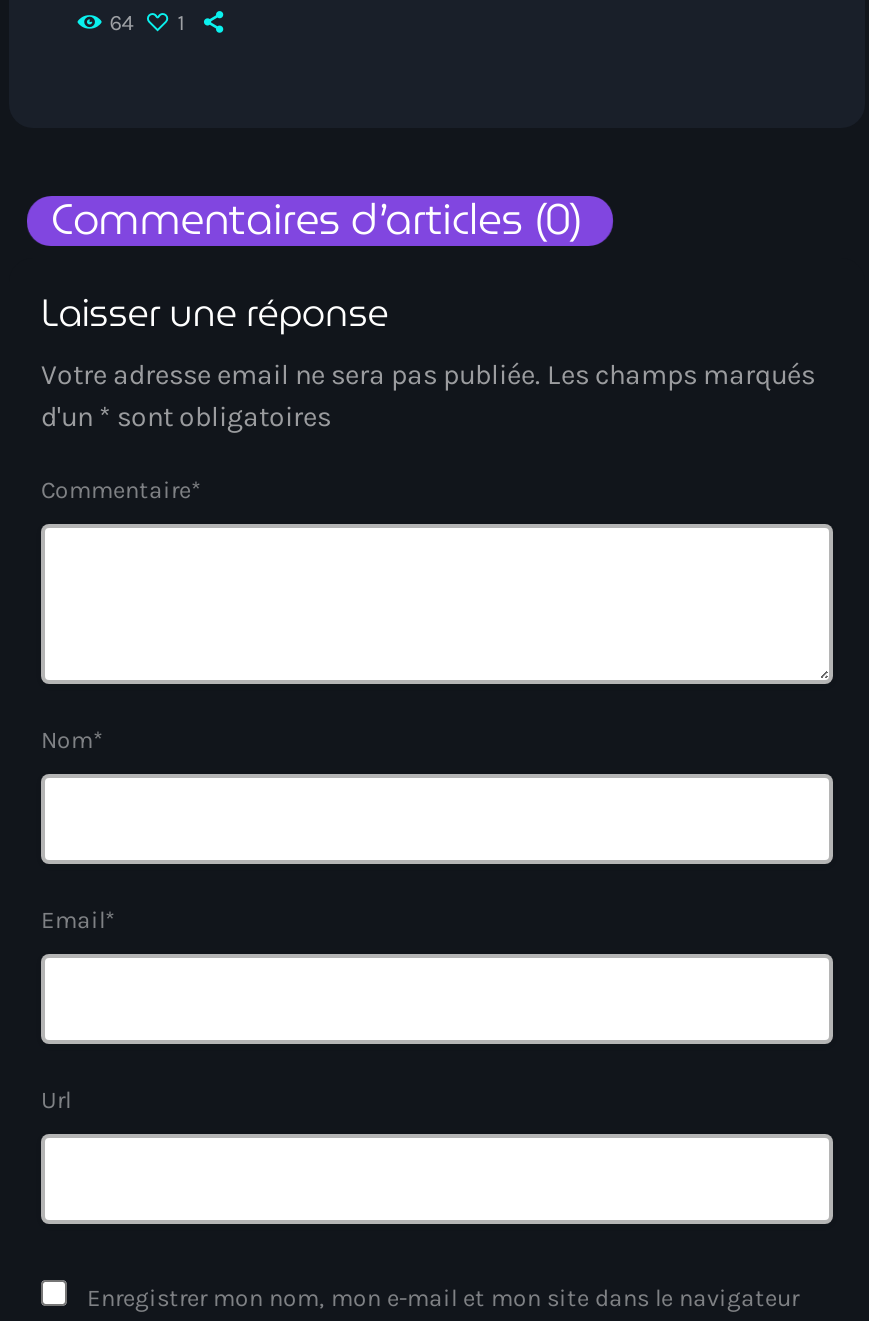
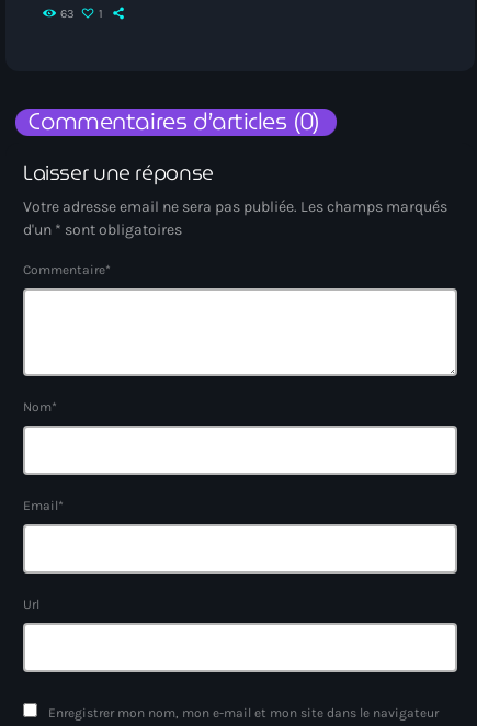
- 64 1
+ 63 1
